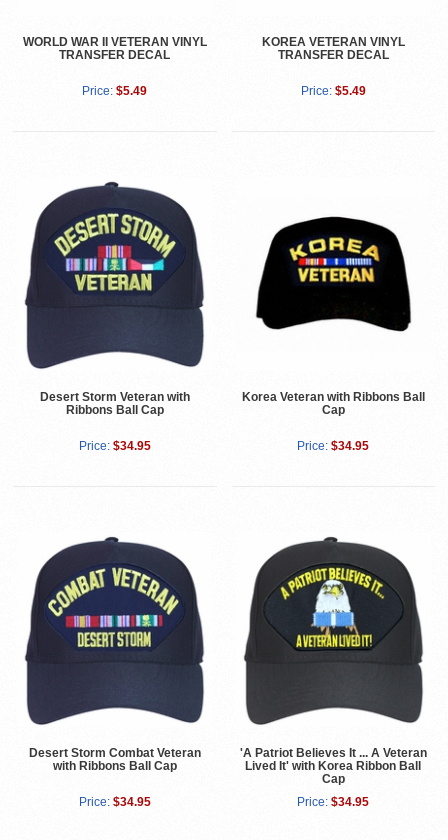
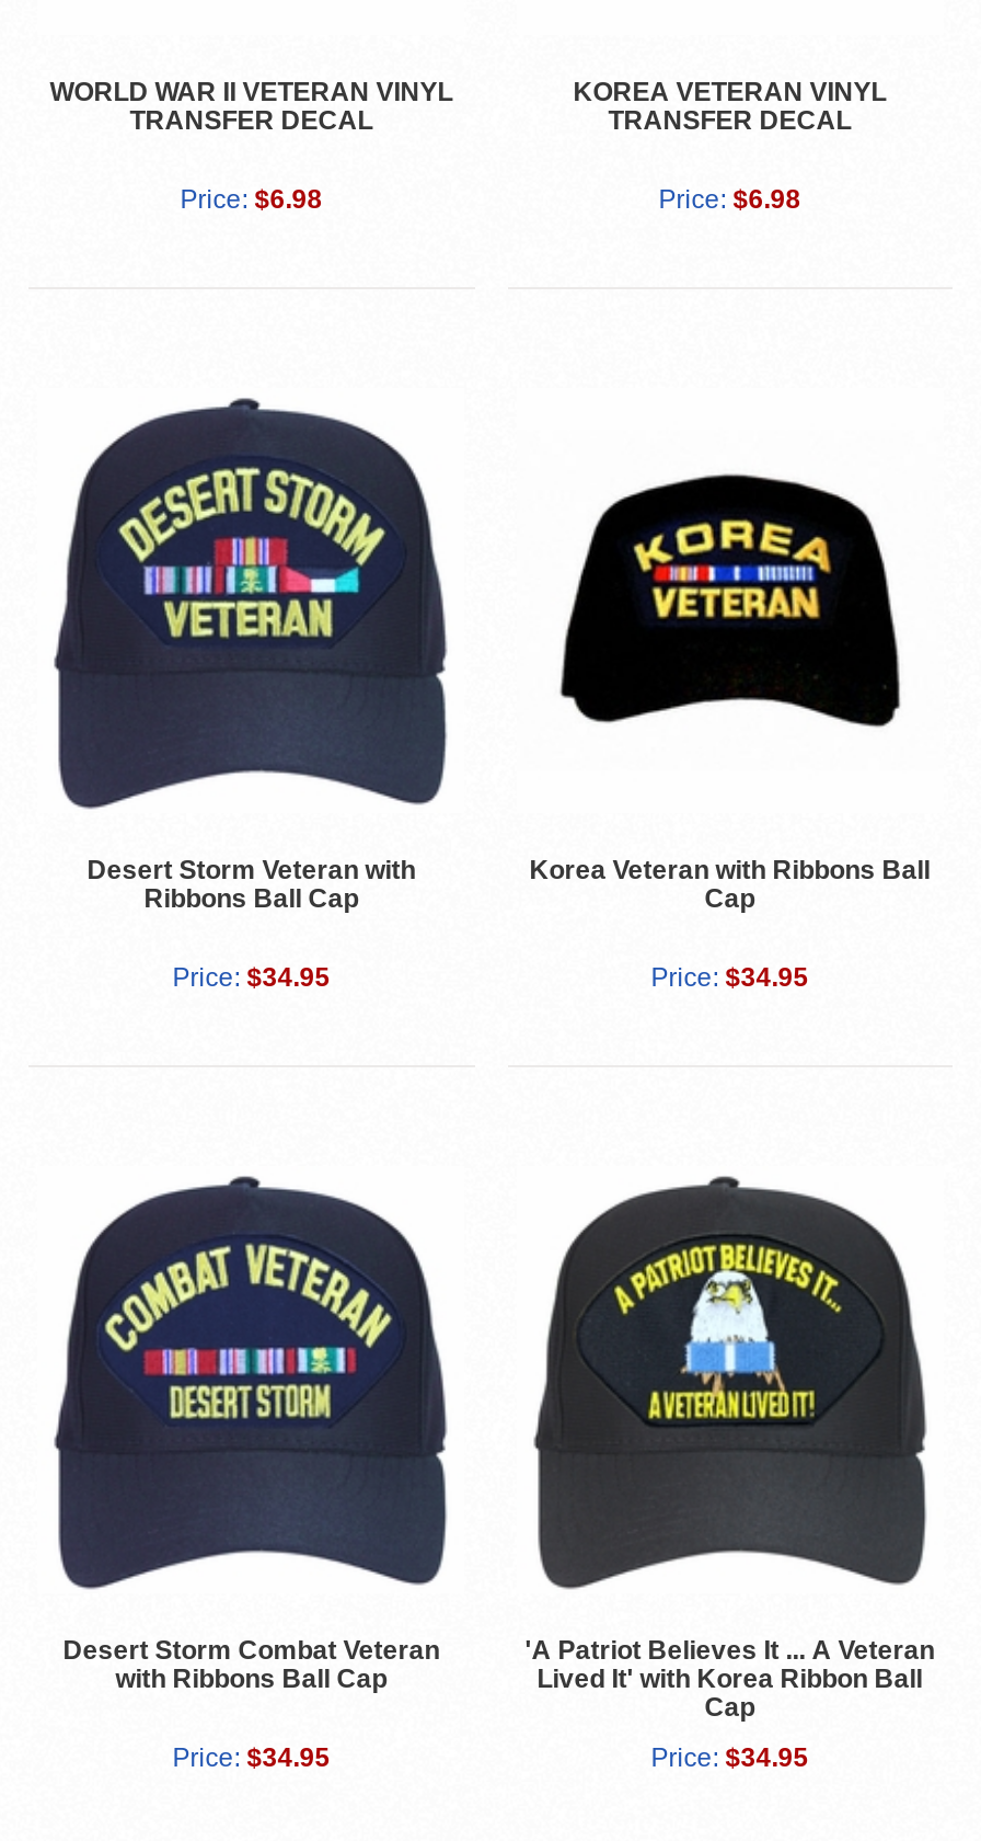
- Price: $5.49
+ Price: $6.98

- Price: $5.49
+ Price: $6.98
